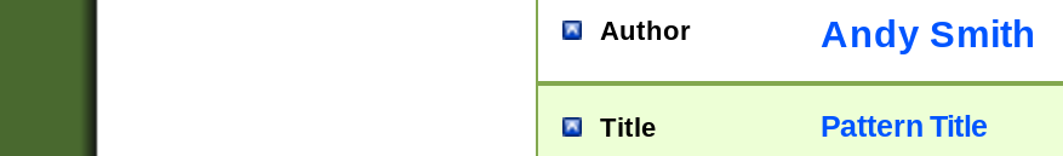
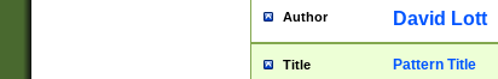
- Andy Smith
+ David Lott
